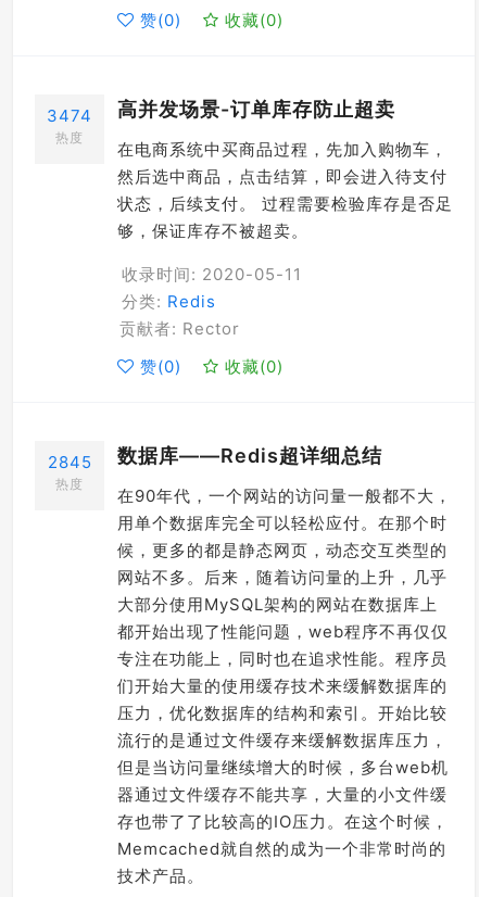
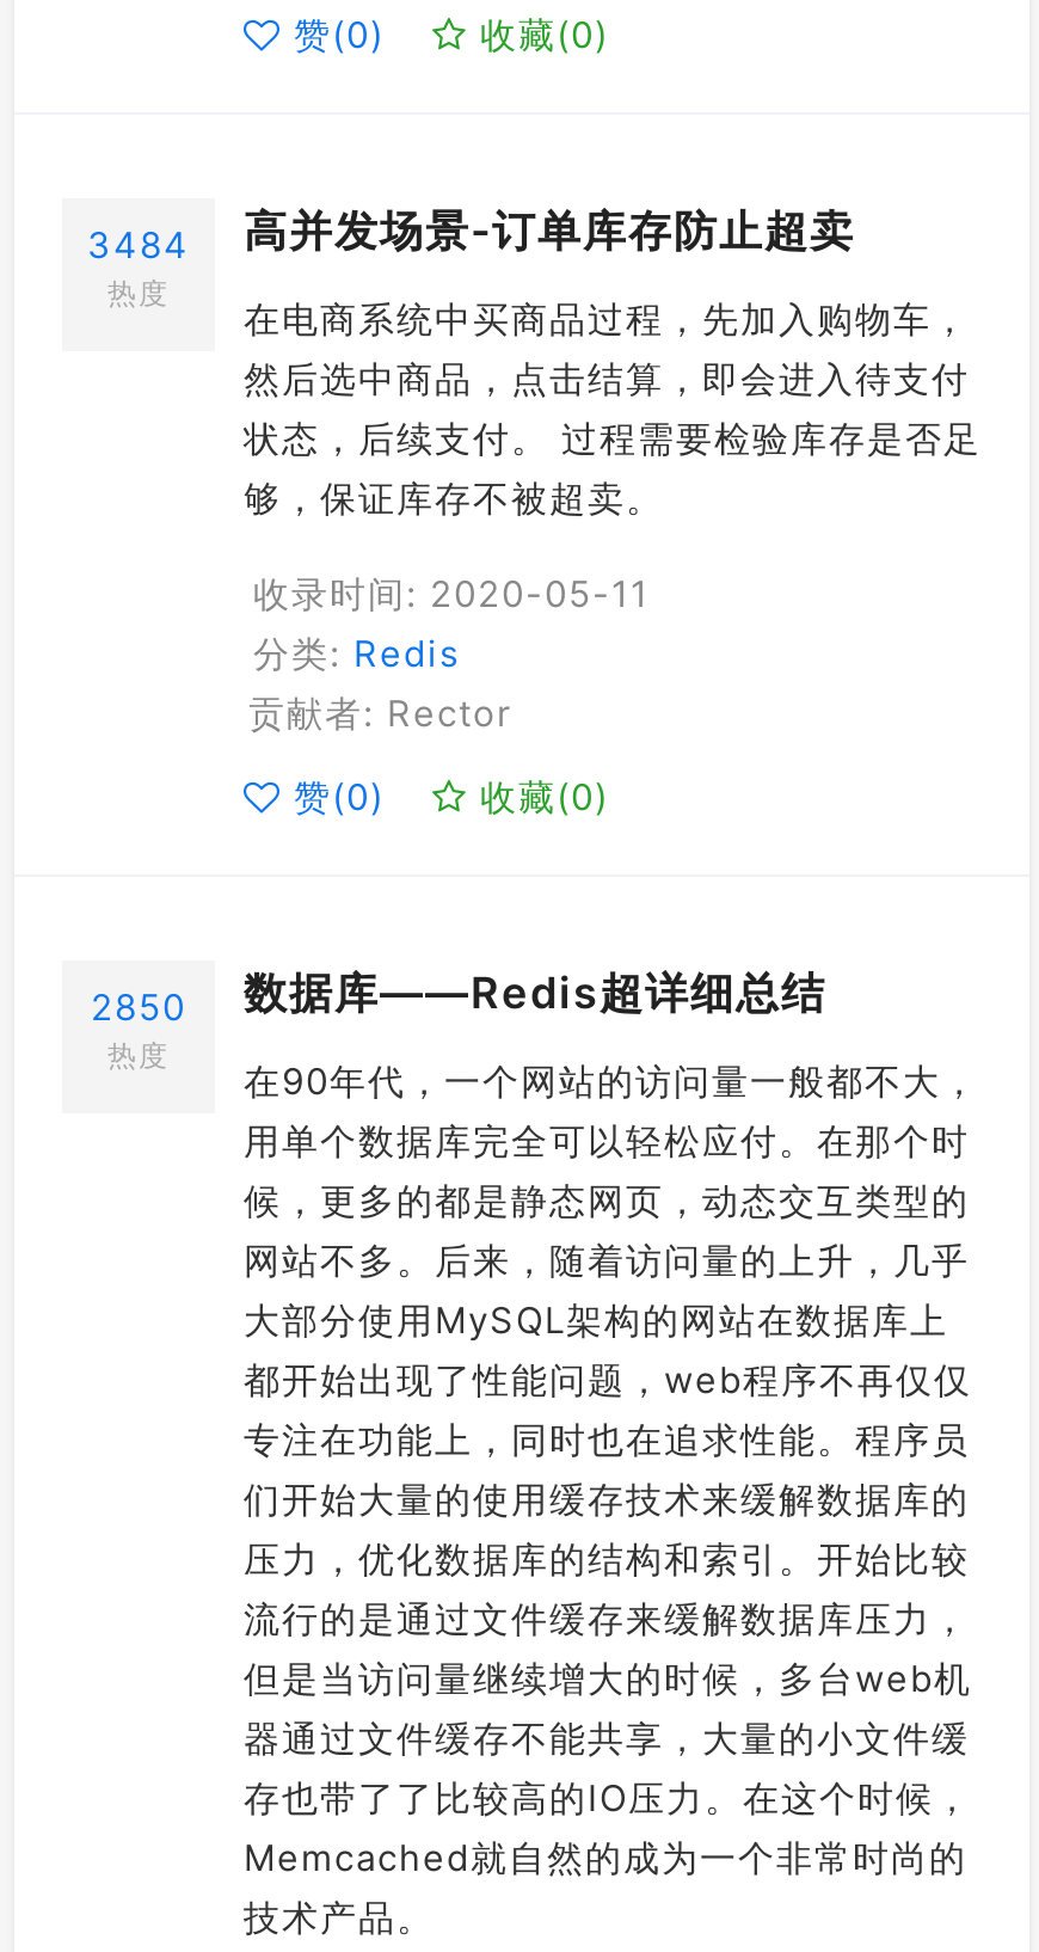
- 3474 高并发场景-订单库存防止超卖
+ 3484 高并发场景-订单库存防止超卖

- 2845 数据库——Redis超详细总结
+ 2850 数据库——Redis超详细总结
